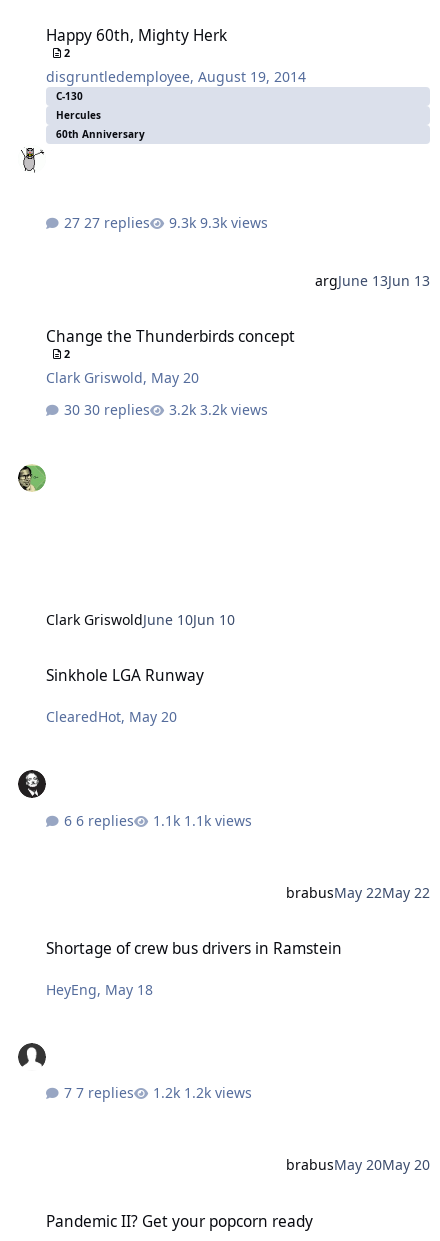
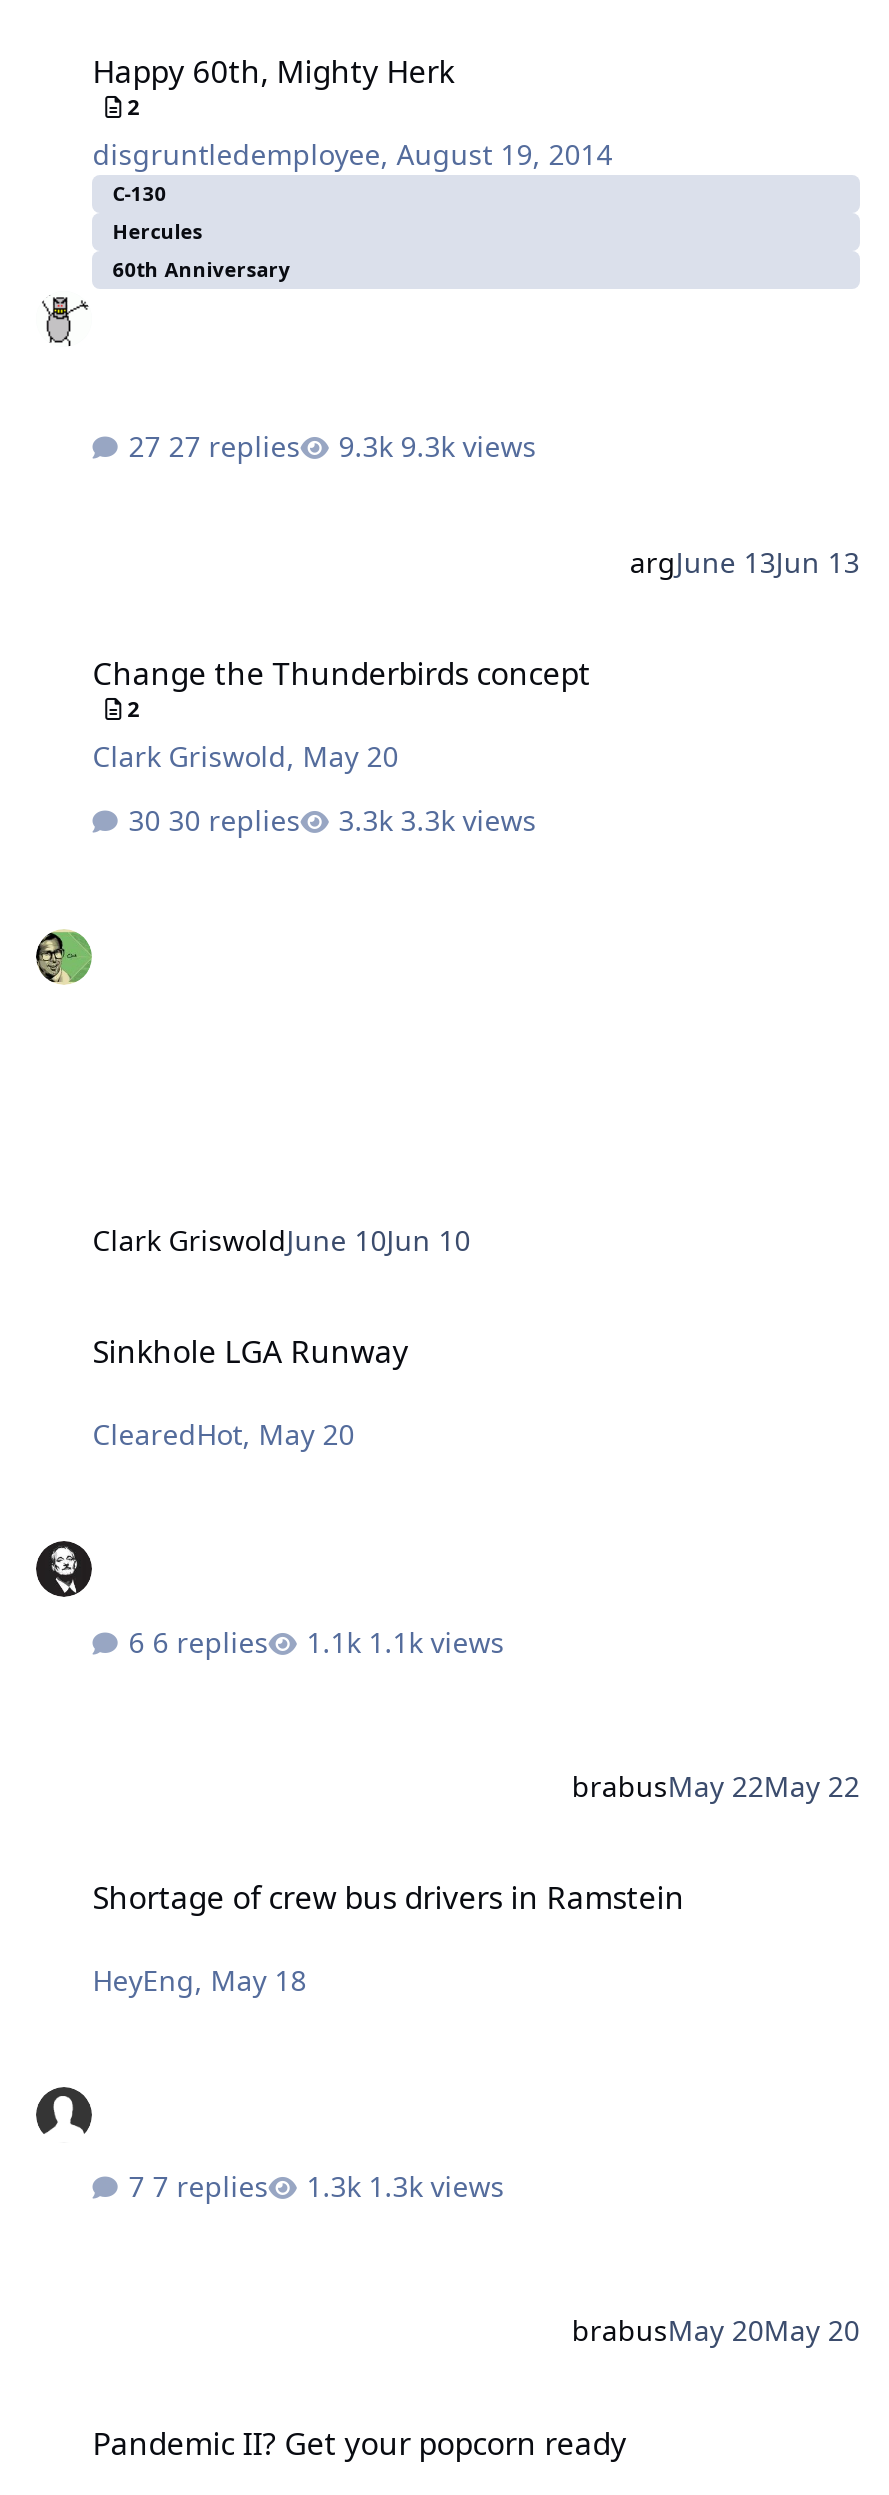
- 3.2k views
+ 3.3k views

- 1.2k views
+ 1.3k views
